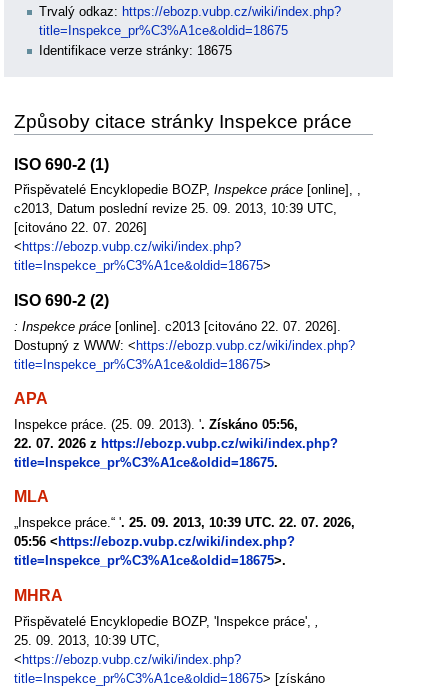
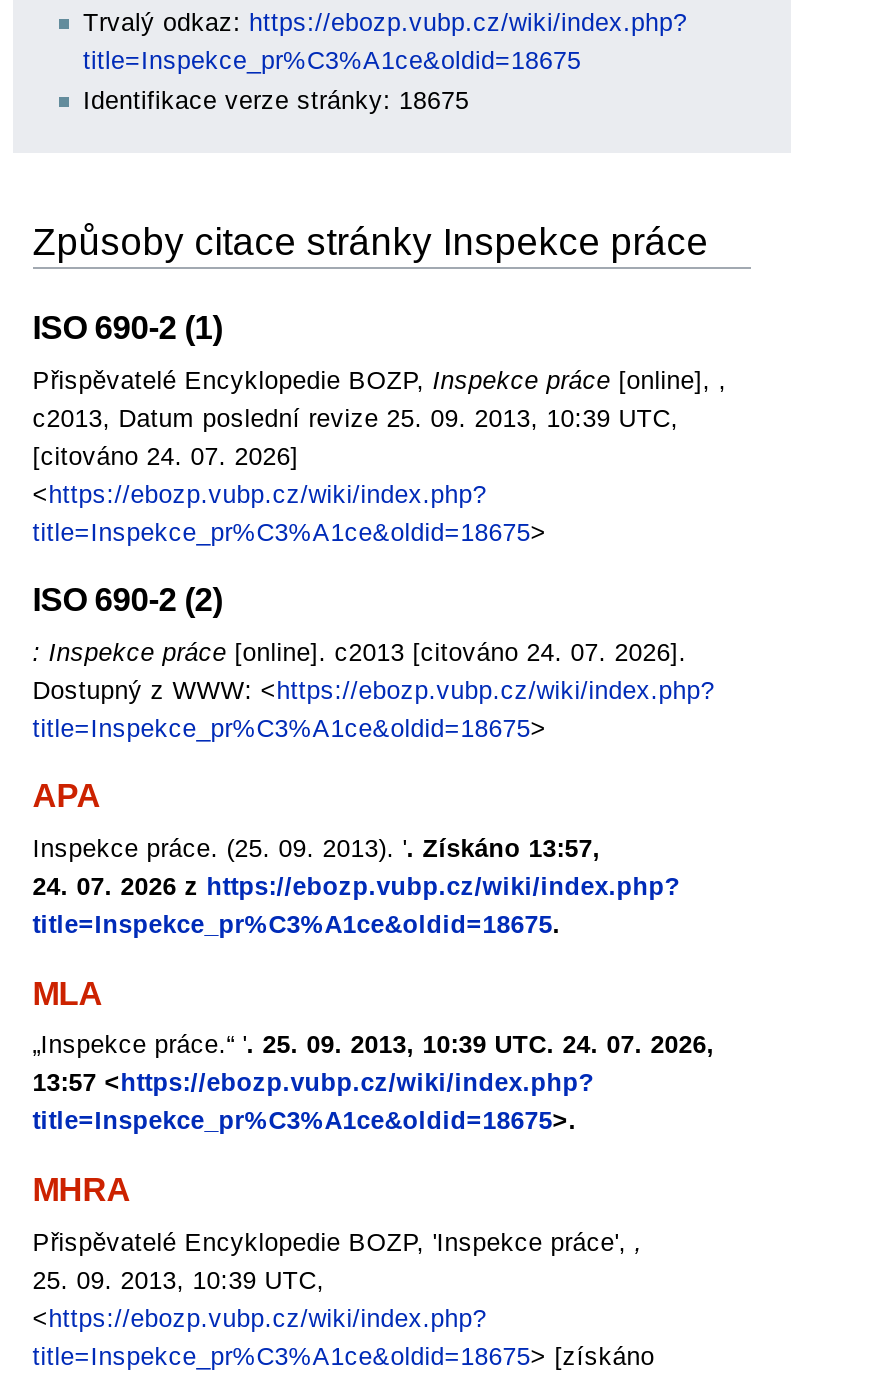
- [citováno 22. 07. 2026]
+ [citováno 24. 07. 2026]

- : Inspekce práce [online]. c2013 [citováno 22. 07. 2026].
+ : Inspekce práce [online]. c2013 [citováno 24. 07. 2026].

- Inspekce práce. (25. 09. 2013). '. Získáno 05:56,
+ Inspekce práce. (25. 09. 2013). '. Získáno 13:57,

- 22. 07. 2026 z https://ebozp.vubp.cz/wiki/index.php?
+ 24. 07. 2026 z https://ebozp.vubp.cz/wiki/index.php?

- „Inspekce práce.“ '. 25. 09. 2013, 10:39 UTC. 22. 07. 2026,
+ „Inspekce práce.“ '. 25. 09. 2013, 10:39 UTC. 24. 07. 2026,

- 05:56 <https://ebozp.vubp.cz/wiki/index.php?
+ 13:57 <https://ebozp.vubp.cz/wiki/index.php?
